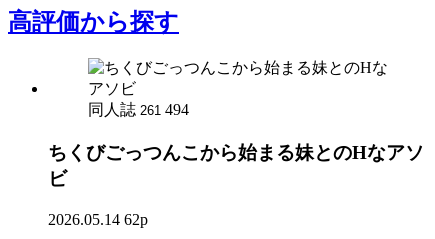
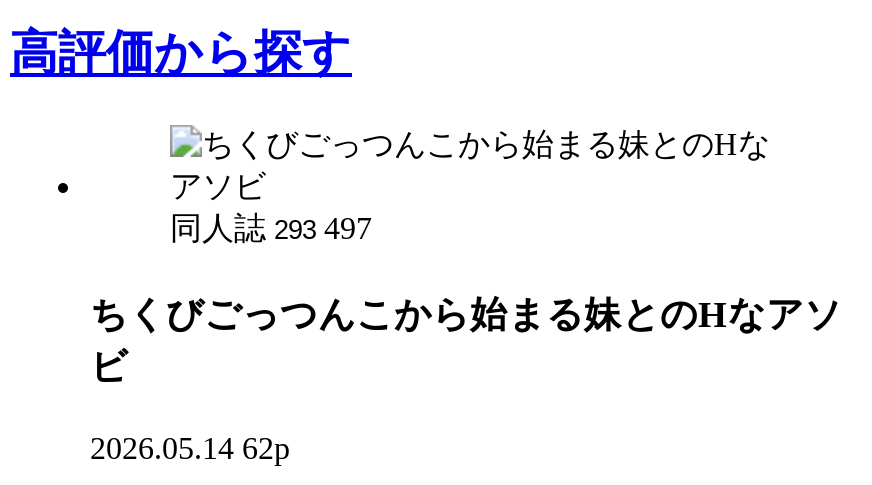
- 同人誌 261 494
+ 同人誌 293 497
